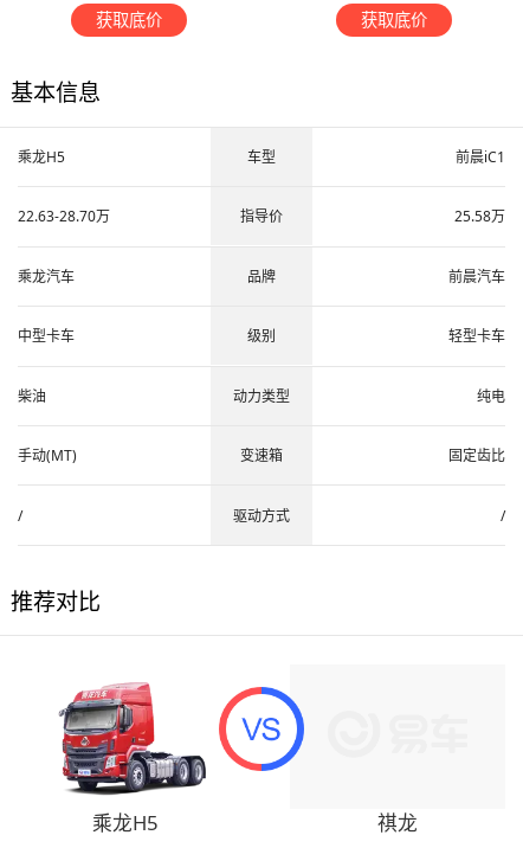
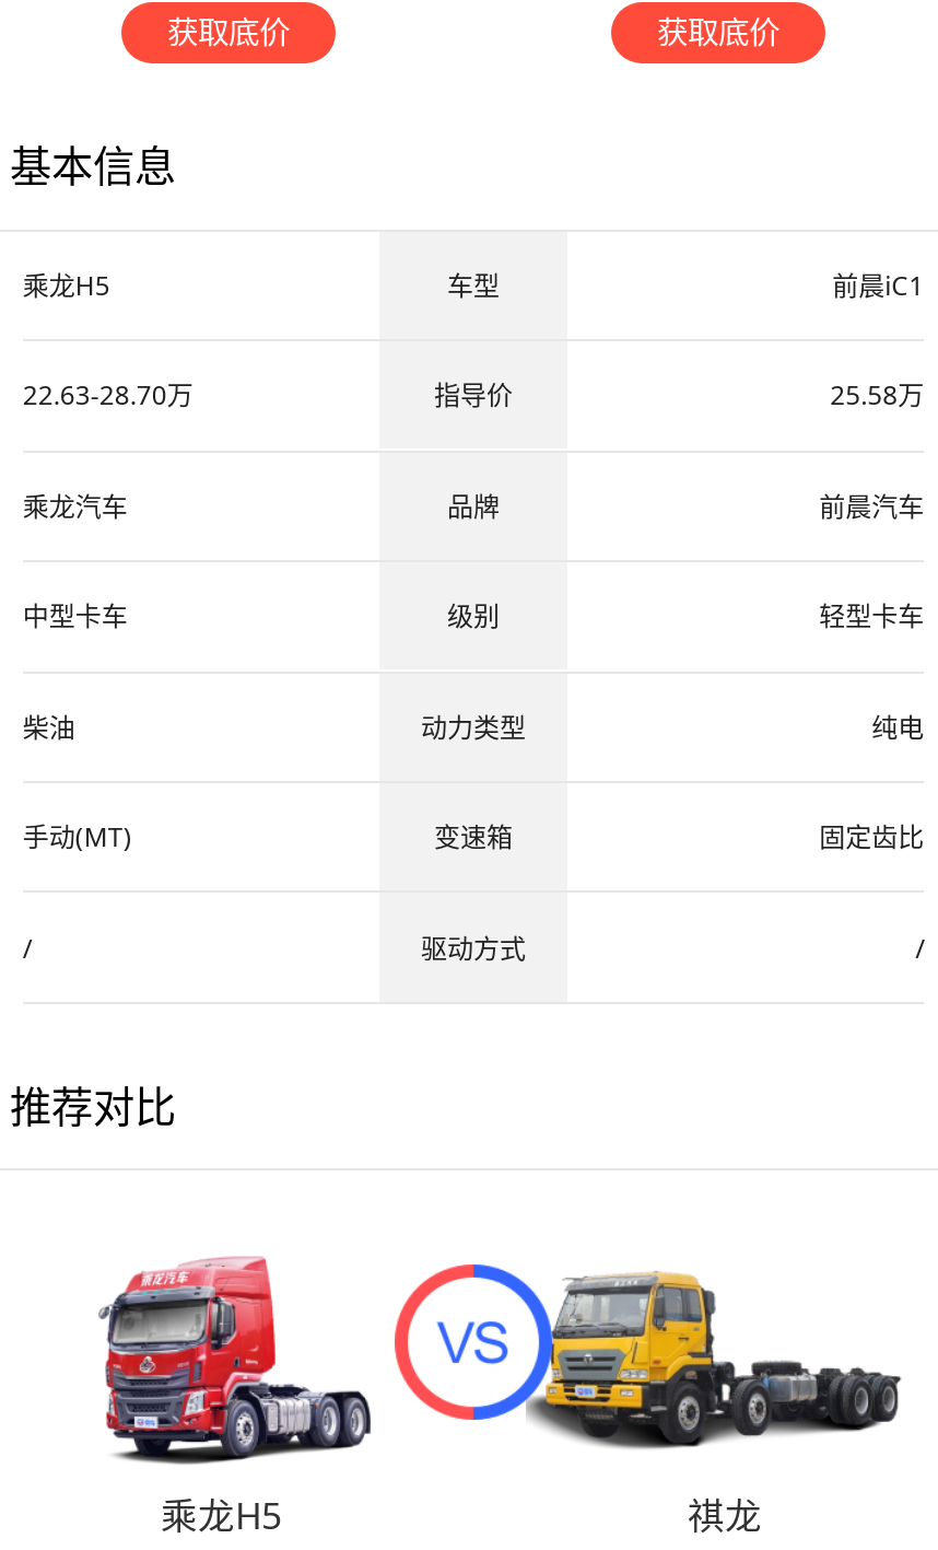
+ [image]
